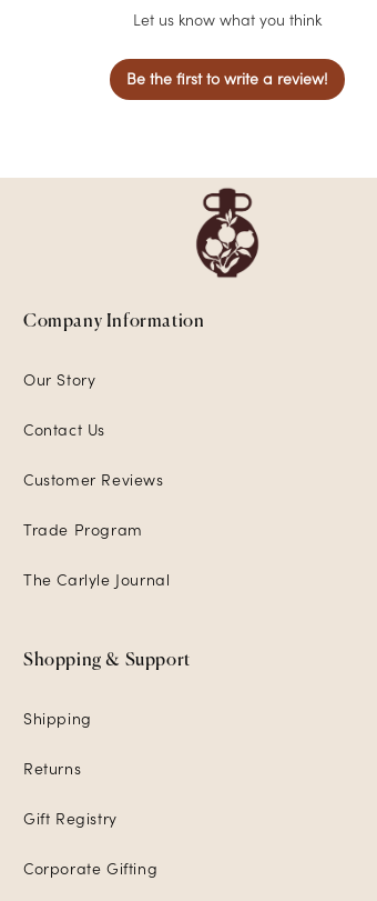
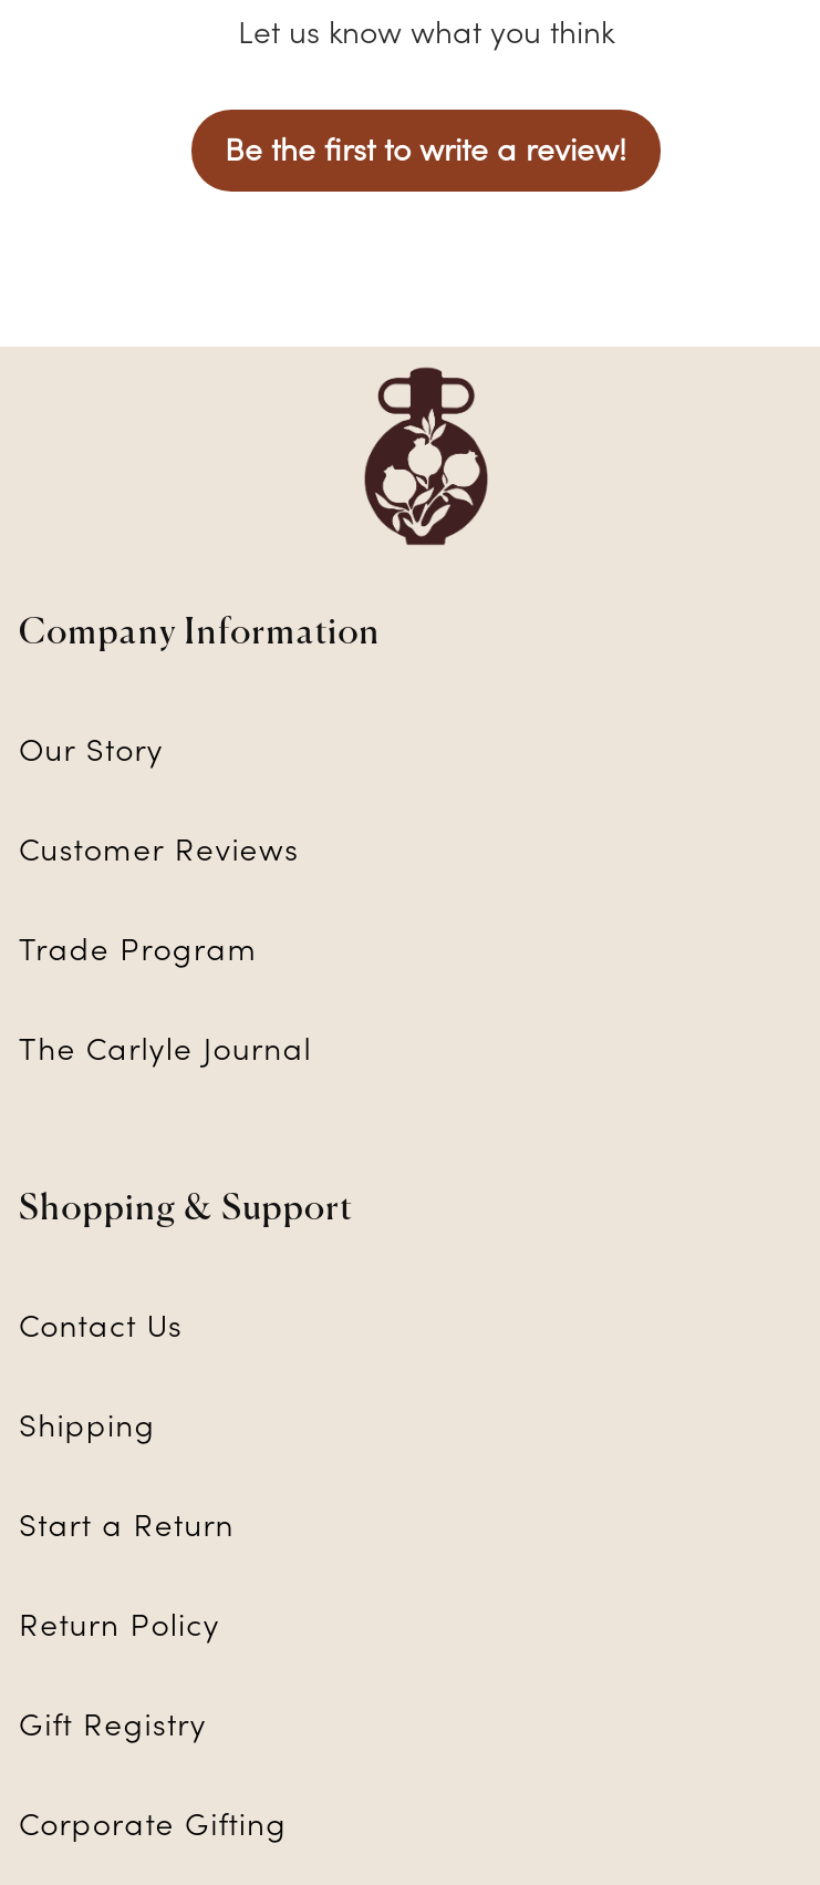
moved down: Contact Us

moved up: Customer Reviews | Trade Program | The Carlyle Journal | Shopping & Support

- Returns
+ Start a Return
+ Return Policy
